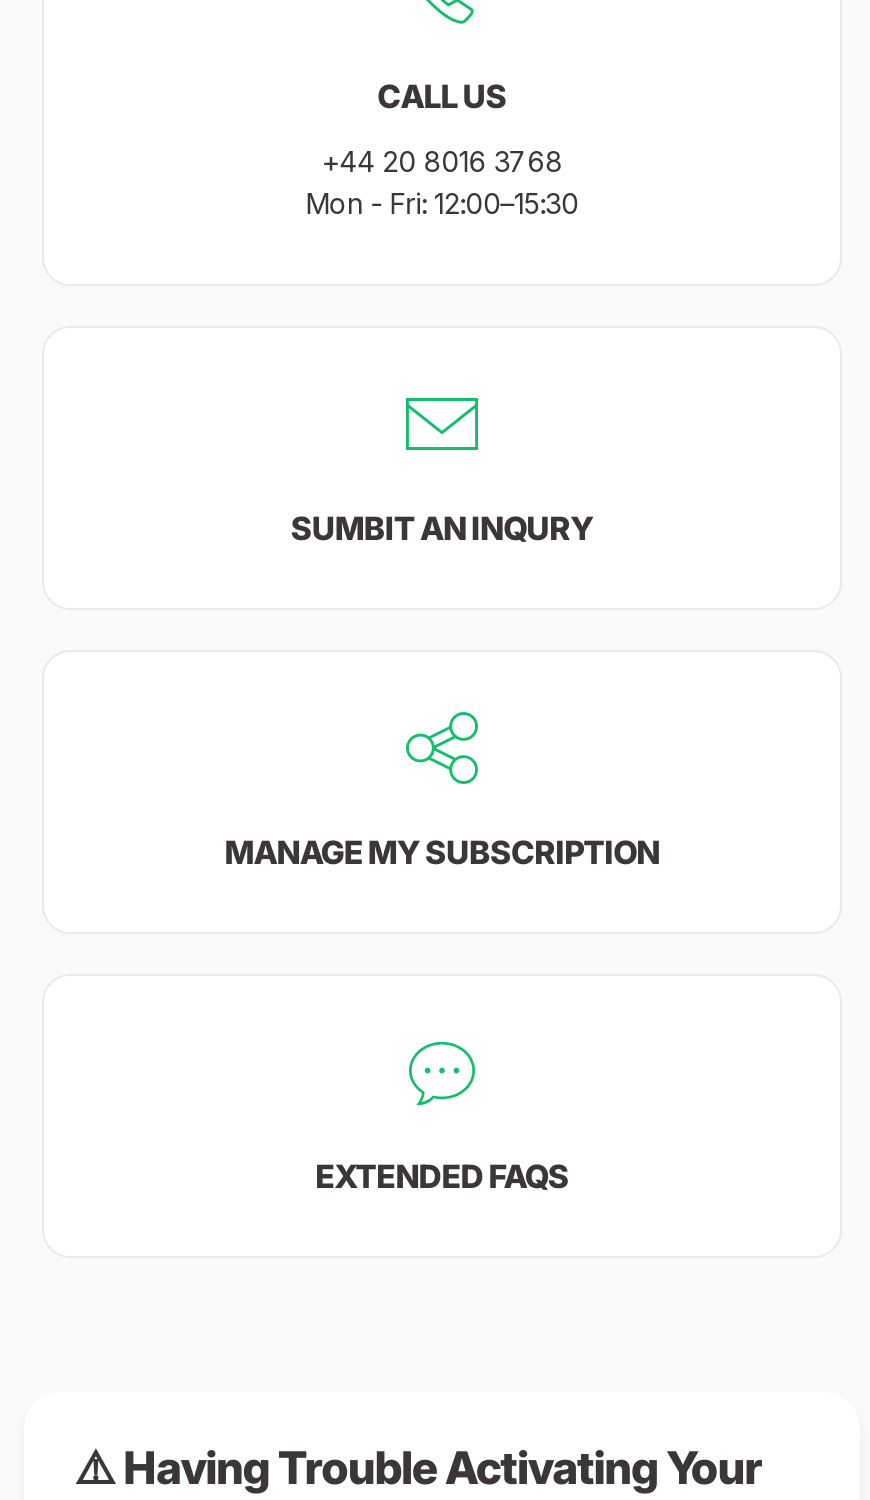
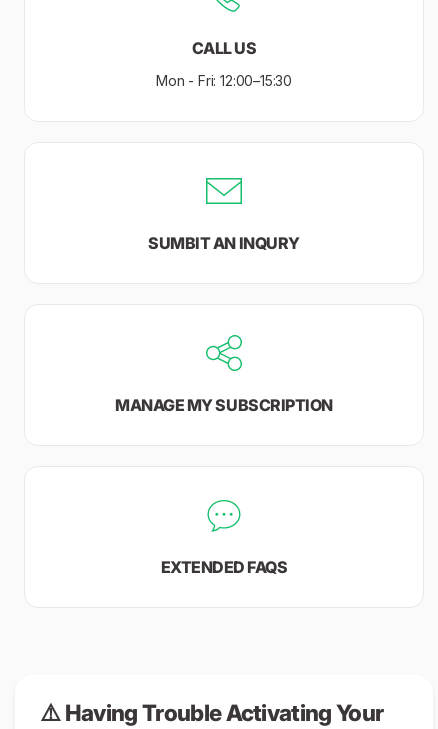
- +44 20 8016 3768
